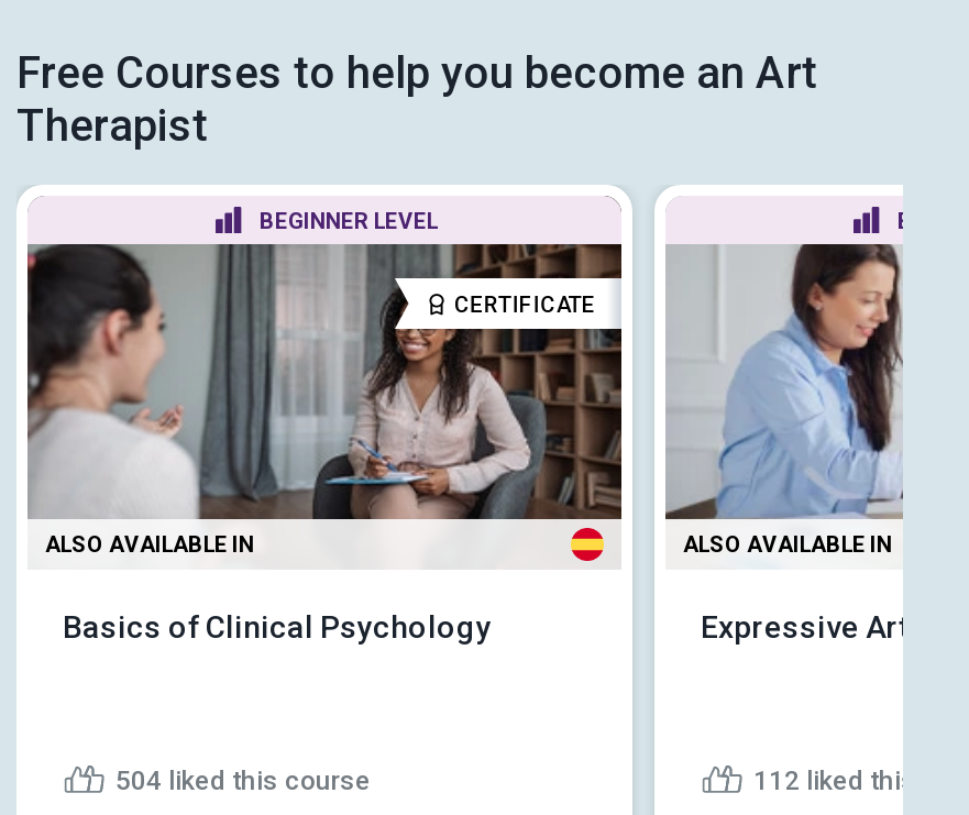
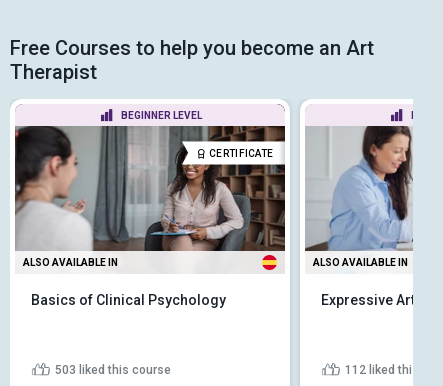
- 504 liked this course
+ 503 liked this course
